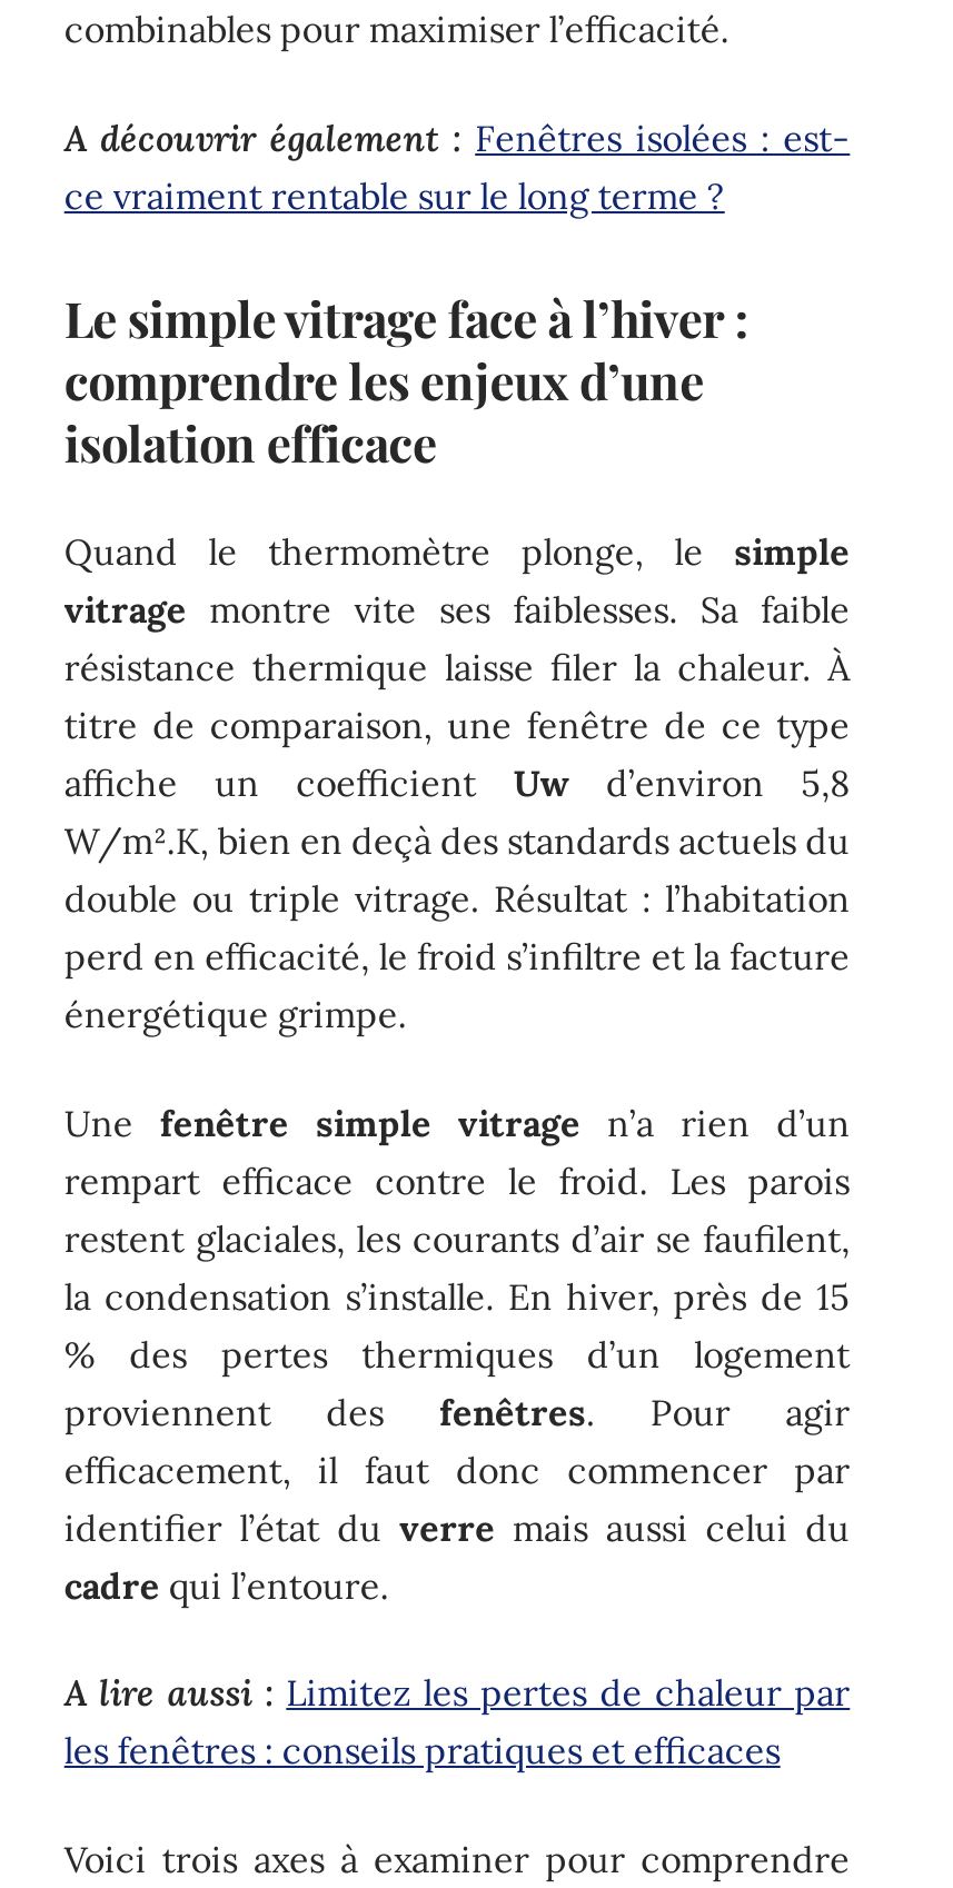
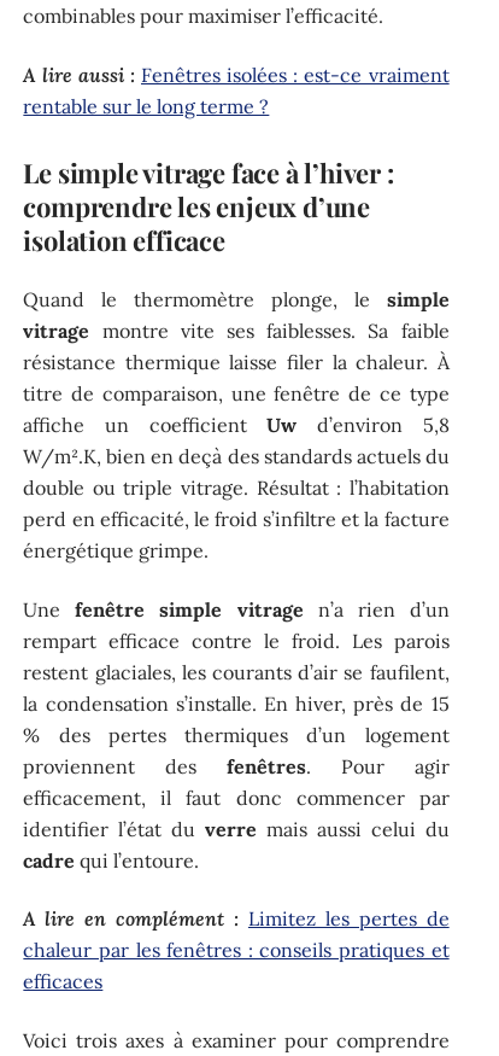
- A découvrir également : Fenêtres isolées : est-
- ce vraiment rentable sur le long terme ?
+ A lire aussi : Fenêtres isolées : est-ce vraiment
+ rentable sur le long terme ?

- A lire aussi : Limitez les pertes de chaleur par
- les fenêtres : conseils pratiques et efficaces
+ A lire en complément : Limitez les pertes de
+ chaleur par les fenêtres : conseils pratiques et
+ efficaces
